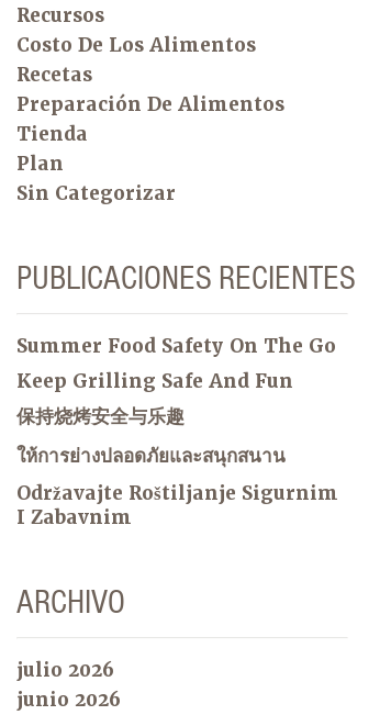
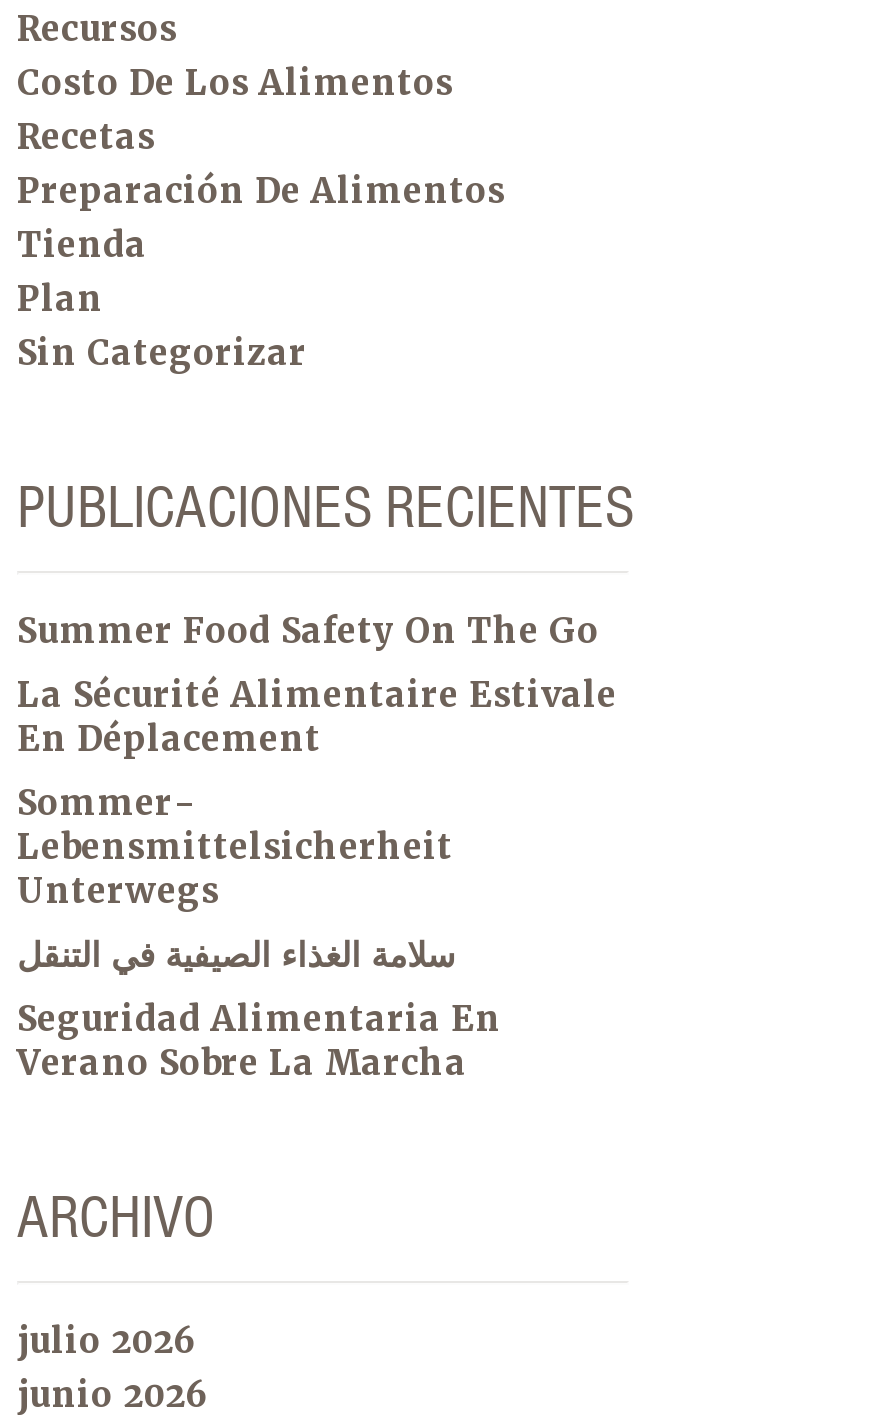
- Keep Grilling Safe And Fun
+ La Sécurité Alimentaire Estivale
+ En Déplacement

- 保持烧烤安全与乐趣
+ Sommer-
+ Lebensmittelsicherheit
+ Unterwegs

- ให้การย่างปลอดภัยและสนุกสนาน
+ سلامة الغذاء الصيفية في التنقل

- Održavajte Roštiljanje Sigurnim
- I Zabavnim
+ Seguridad Alimentaria En
+ Verano Sobre La Marcha
